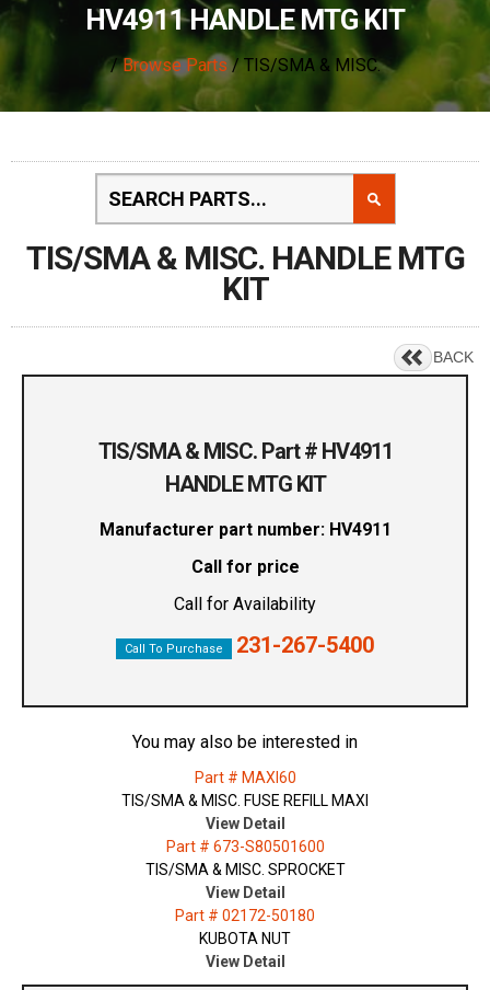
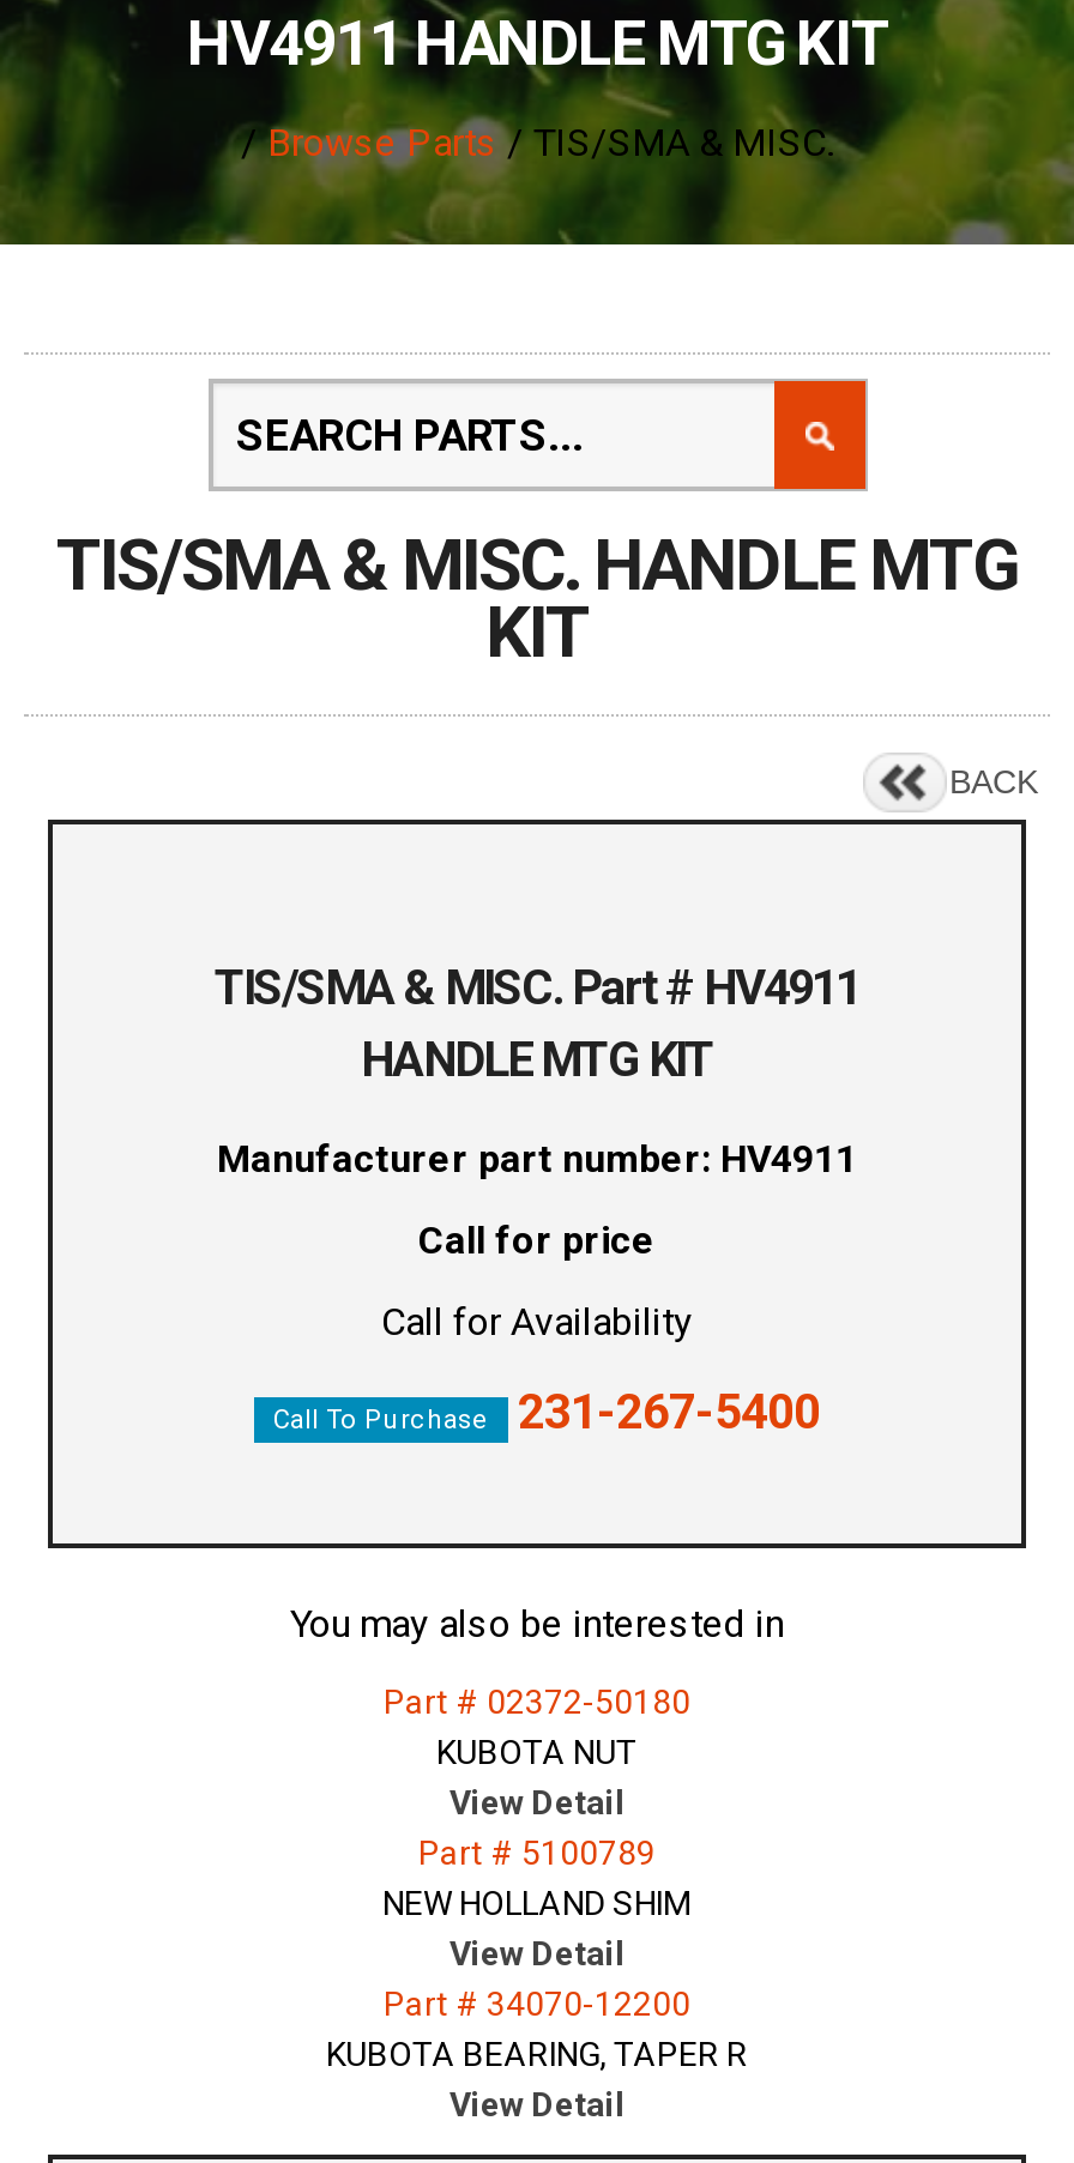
- Part # MAXI60
- TIS/SMA & MISC. FUSE REFILL MAXI
+ Part # 02372-50180
+ KUBOTA NUT

- Part # 673-S80501600
- TIS/SMA & MISC. SPROCKET
+ Part # 5100789
+ NEW HOLLAND SHIM

- Part # 02172-50180
- KUBOTA NUT
+ Part # 34070-12200
+ KUBOTA BEARING, TAPER R
